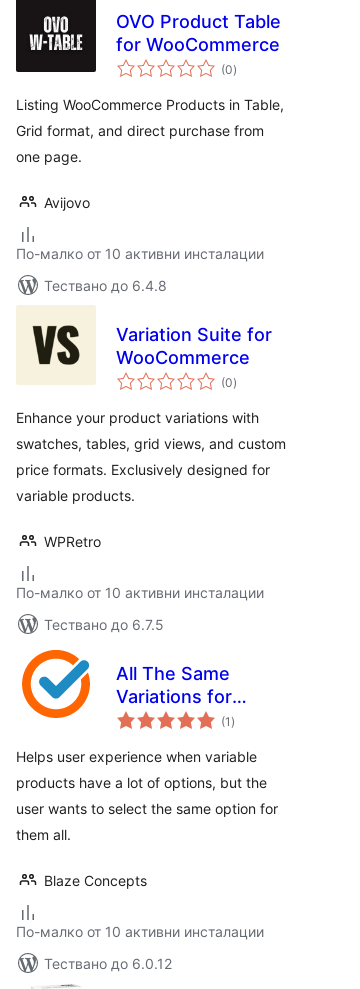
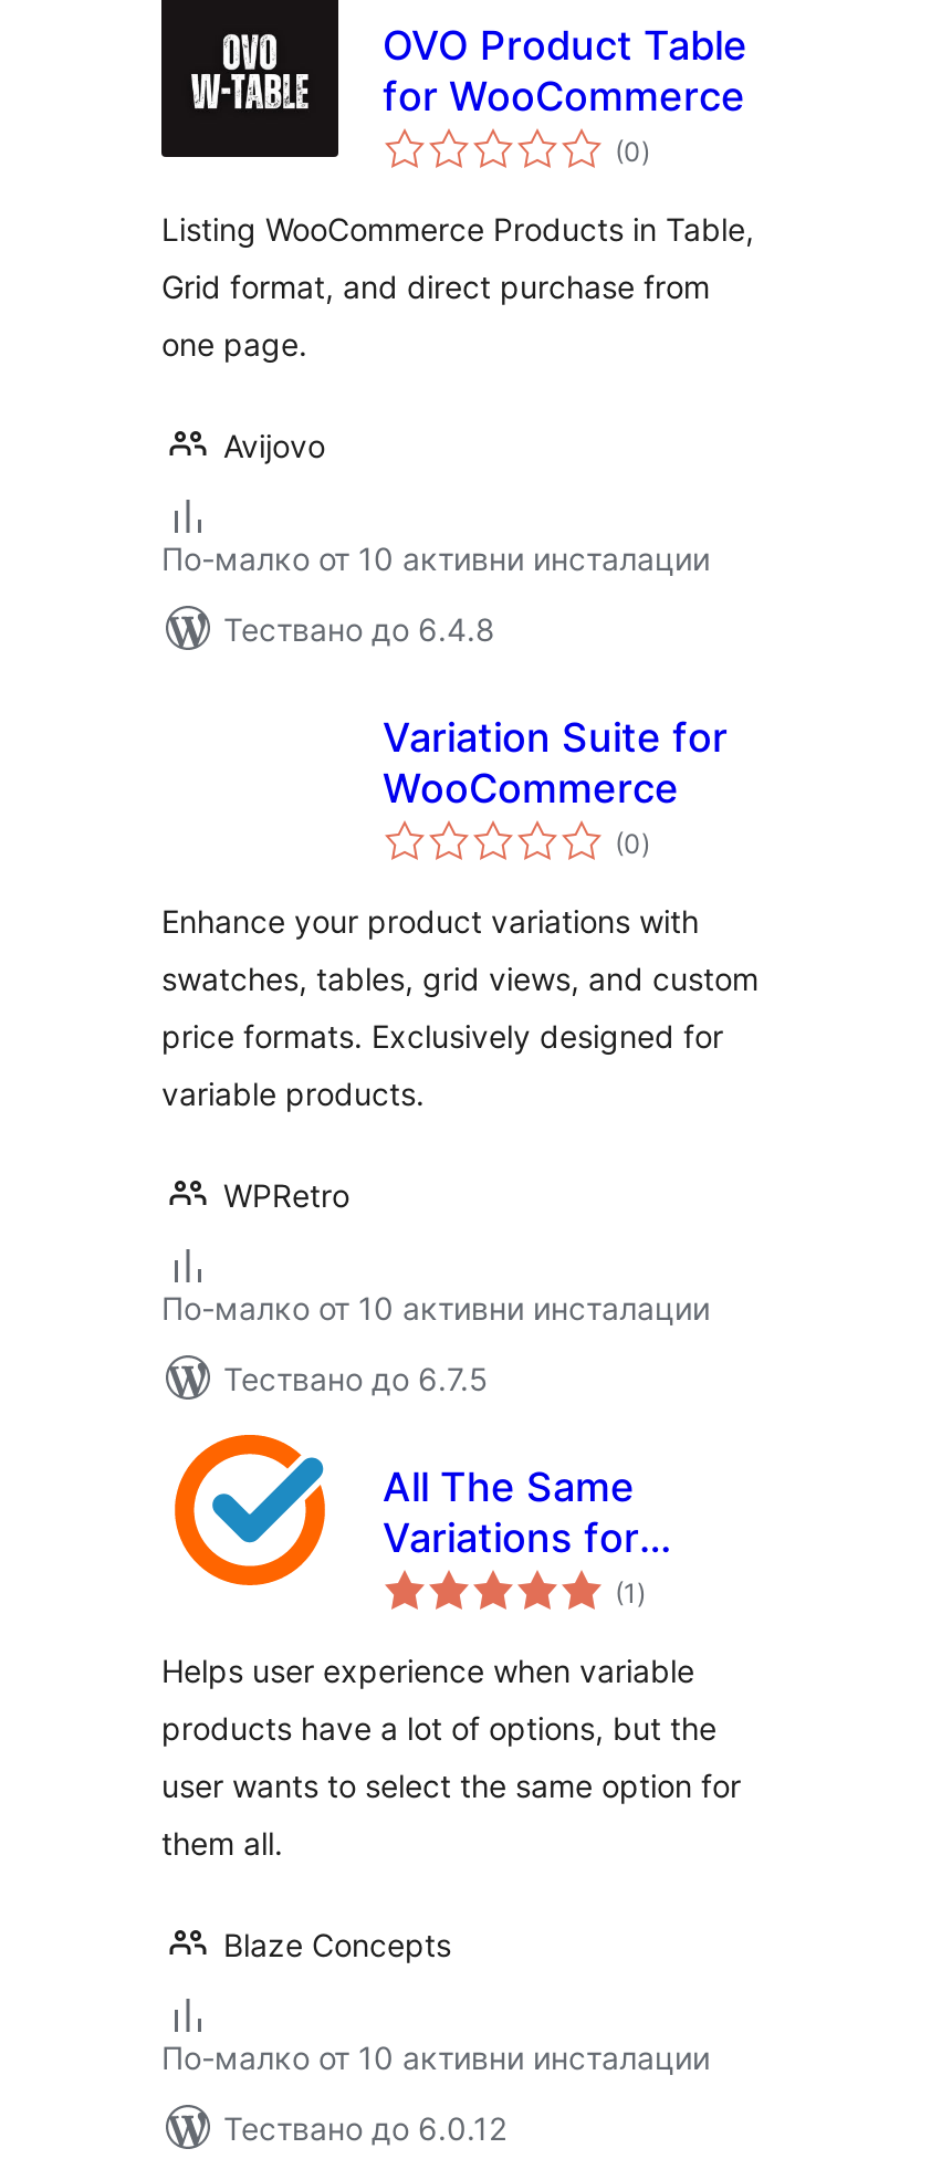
- [image]
